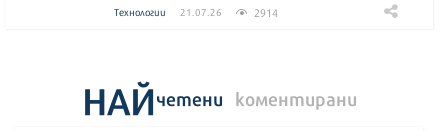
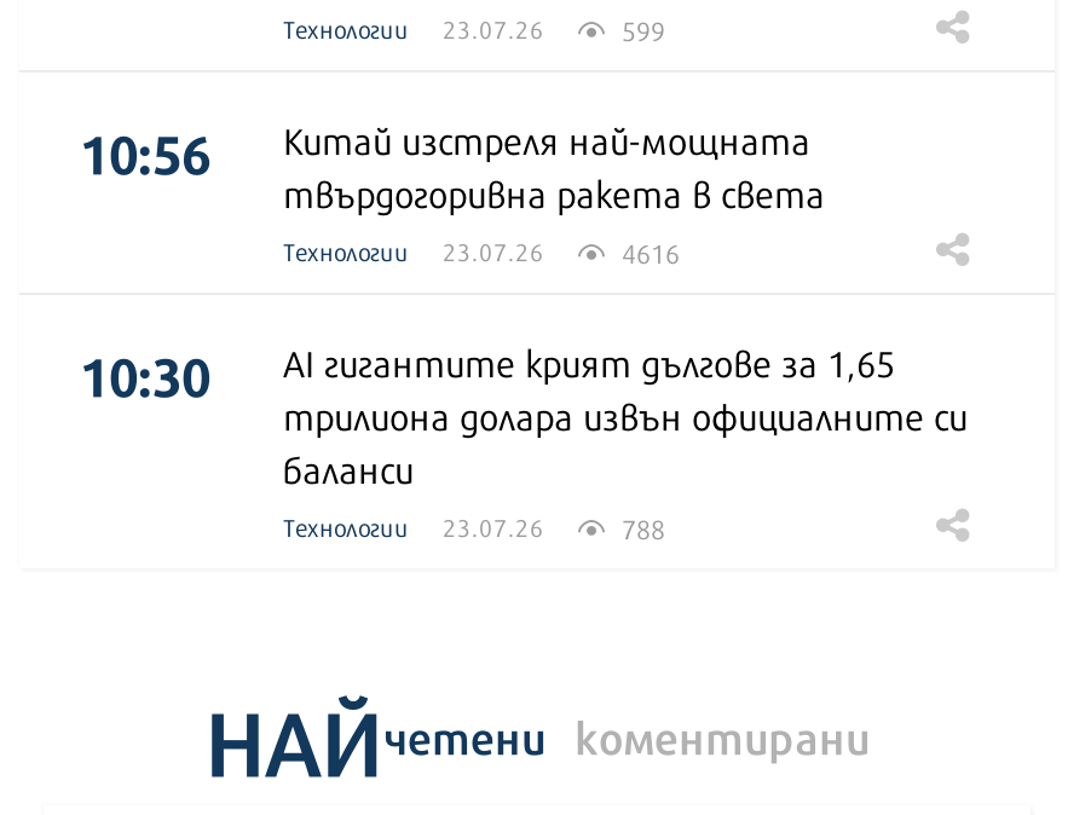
- 21.07.26
- 2914
+ 23.07.26
+ 599
+ 10:56
+ Китай изстреля най-мощната
+ твърдогоривна ракета в света
+ Технологии
+ 23.07.26
+ 4616
+ 10:30
+ AI гигантите крият дългове за 1,65
+ трилиона долара извън официалните си
+ баланси
+ Технологии
+ 23.07.26
+ 788
